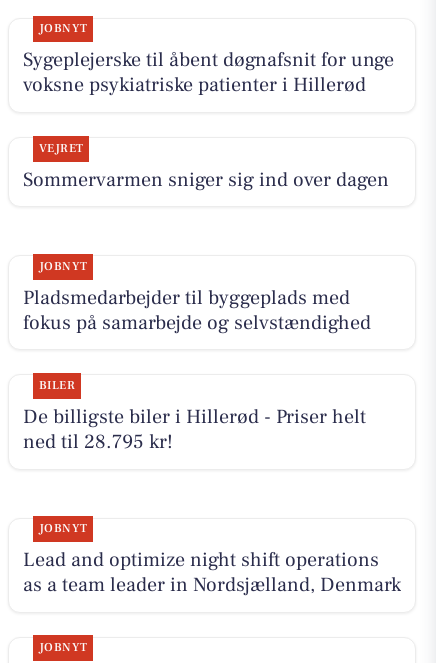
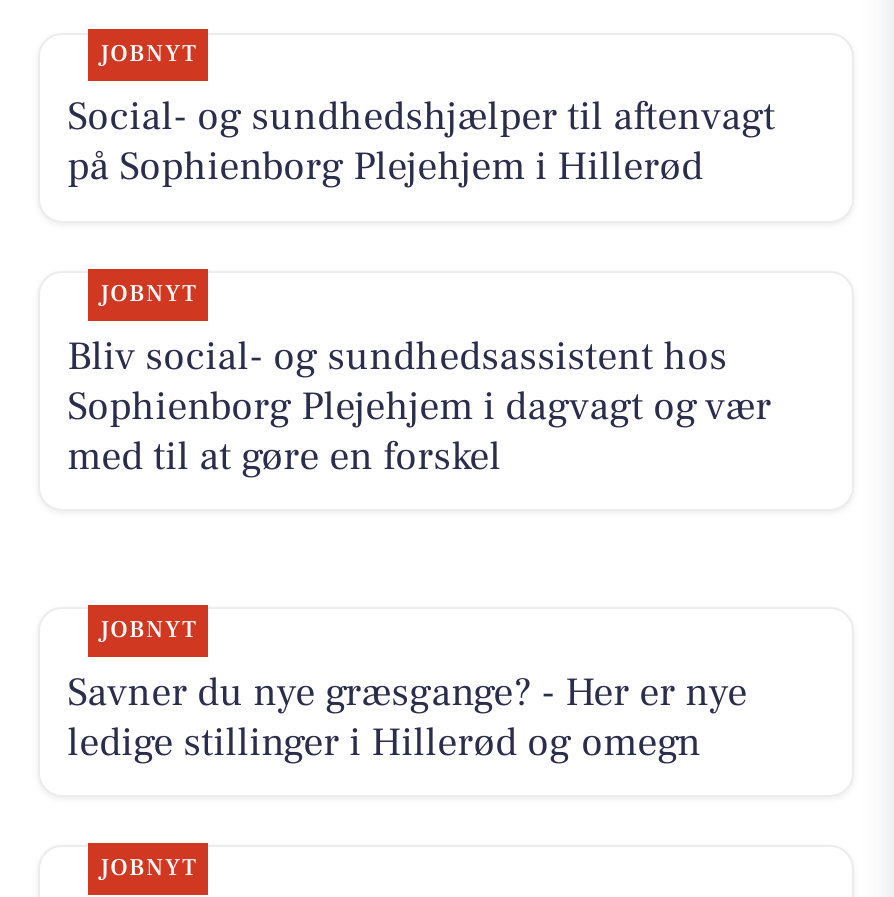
- Sygeplejerske til åbent døgnafsnit for unge
- voksne psykiatriske patienter i Hillerød
- VEJRET
- Sommervarmen sniger sig ind over dagen
+ Social- og sundhedshjælper til aftenvagt
+ på Sophienborg Plejehjem i Hillerød

- Pladsmedarbejder til byggeplads med
- fokus på samarbejde og selvstændighed
- BILER
- De billigste biler i Hillerød - Priser helt
- ned til 28.795 kr!
+ Bliv social- og sundhedsassistent hos
+ Sophienborg Plejehjem i dagvagt og vær
+ med til at gøre en forskel

- Lead and optimize night shift operations
- as a team leader in Nordsjælland, Denmark
+ Savner du nye græsgange? - Her er nye
+ ledige stillinger i Hillerød og omegn
